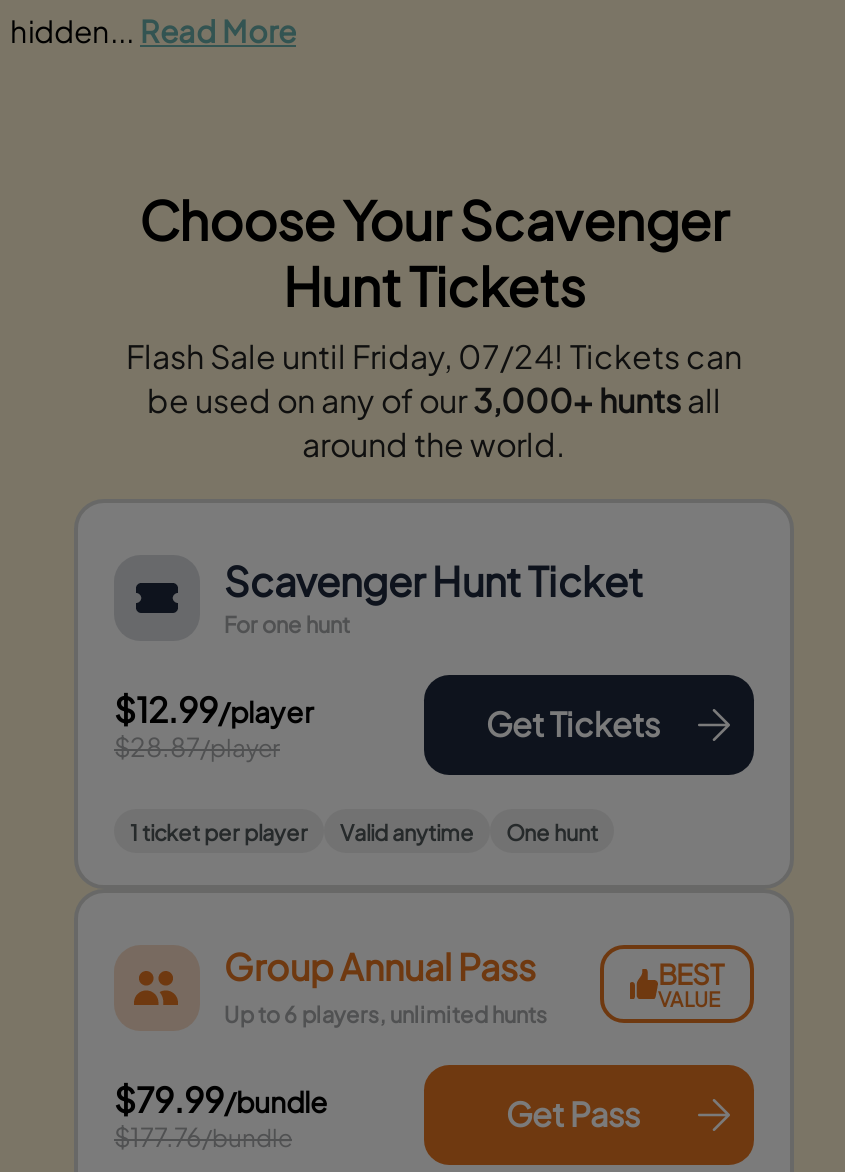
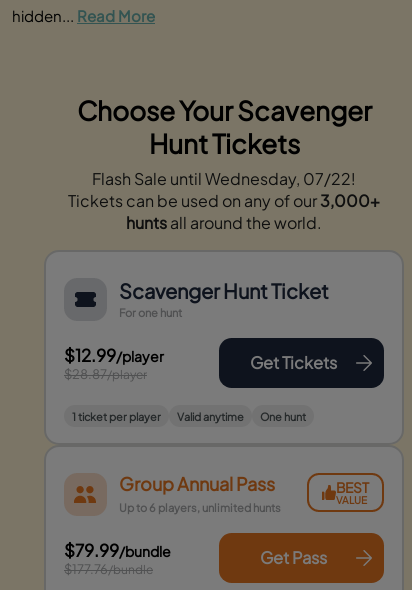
- Flash Sale until Friday, 07/24! Tickets can
- be used on any of our3,000+ hunts all
- around the world.
+ Flash Sale until Wednesday, 07/22!
+ Tickets can be used on any of our 3,000+
+ hunts all around the world.
